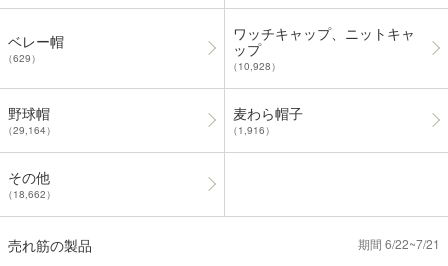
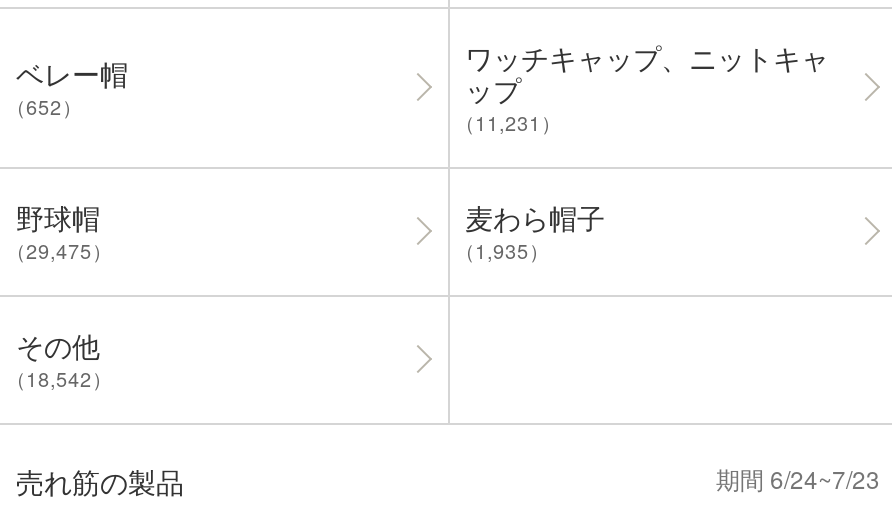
- （629）
+ （652）

- （10,928）
+ （11,231）

- （29,164）
+ （29,475）

- （1,916）
+ （1,935）

- （18,662）
+ （18,542）

- 期間 6/22~7/21
+ 期間 6/24~7/23
